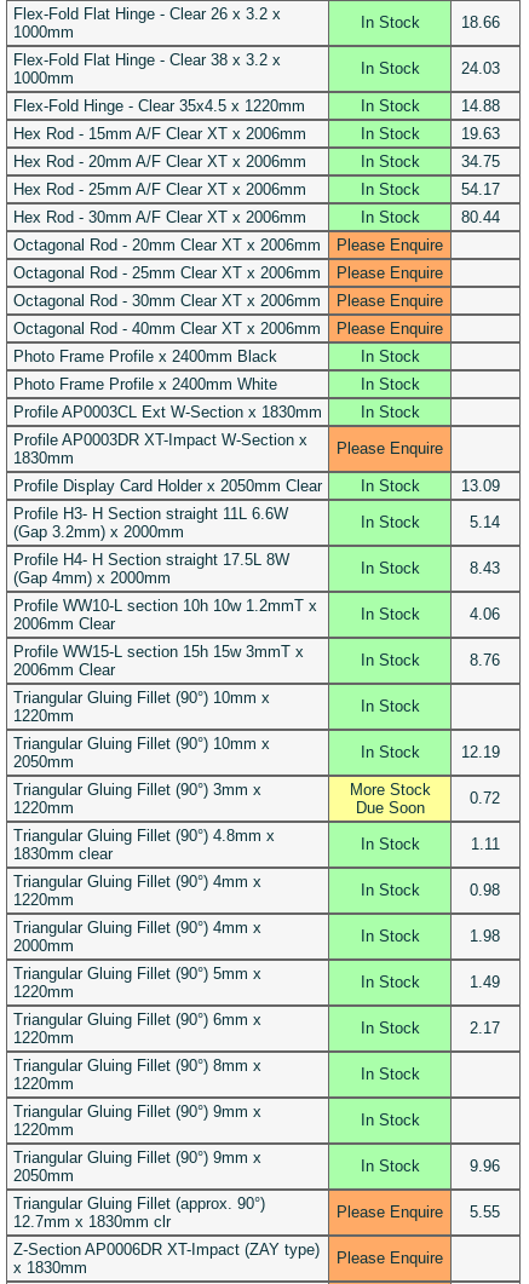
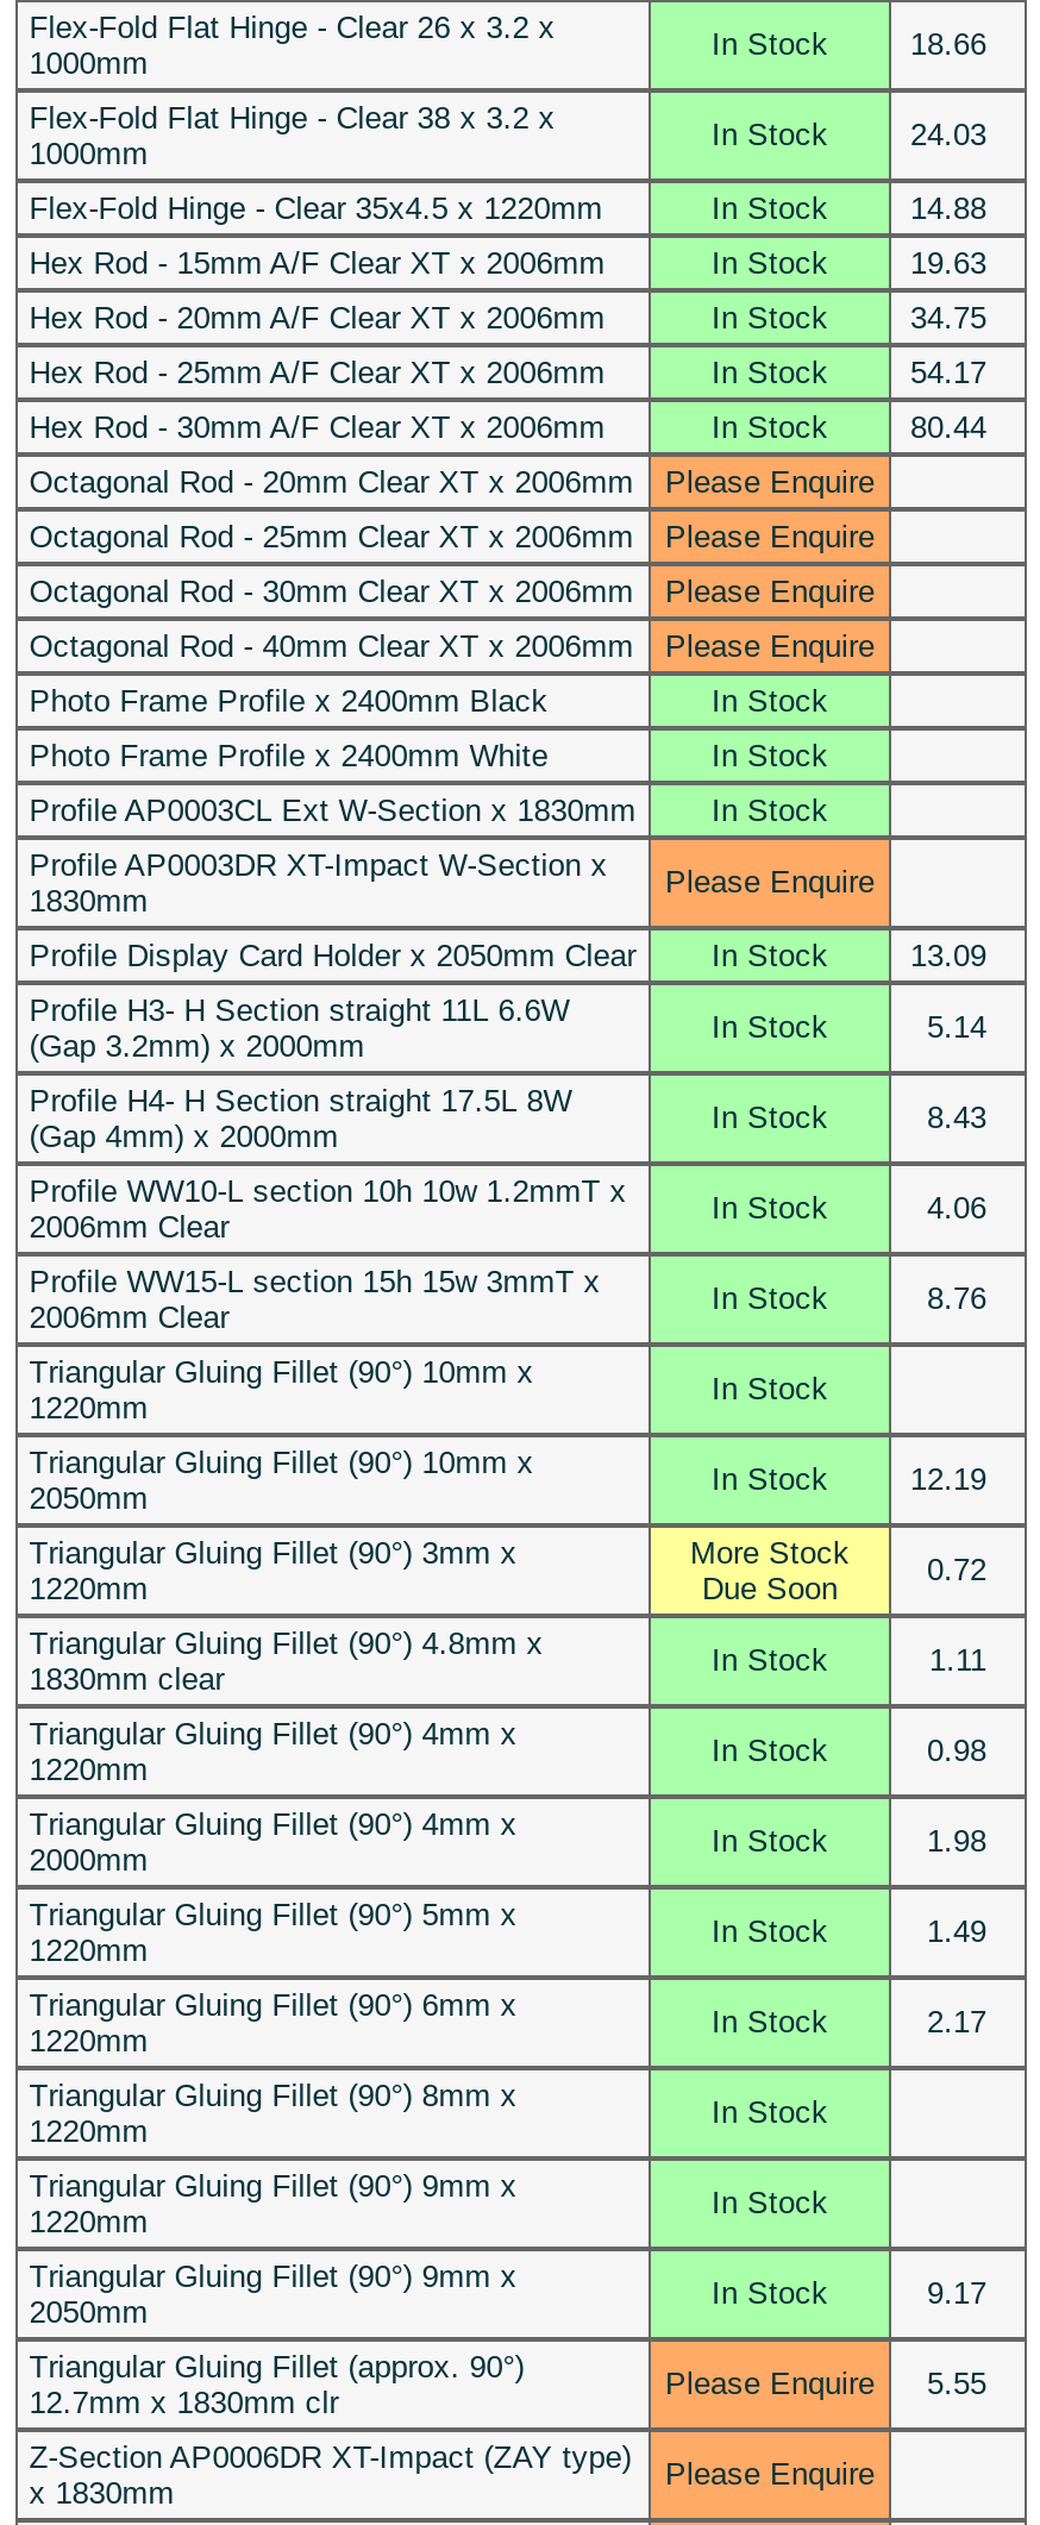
- 9.96
+ 9.17
